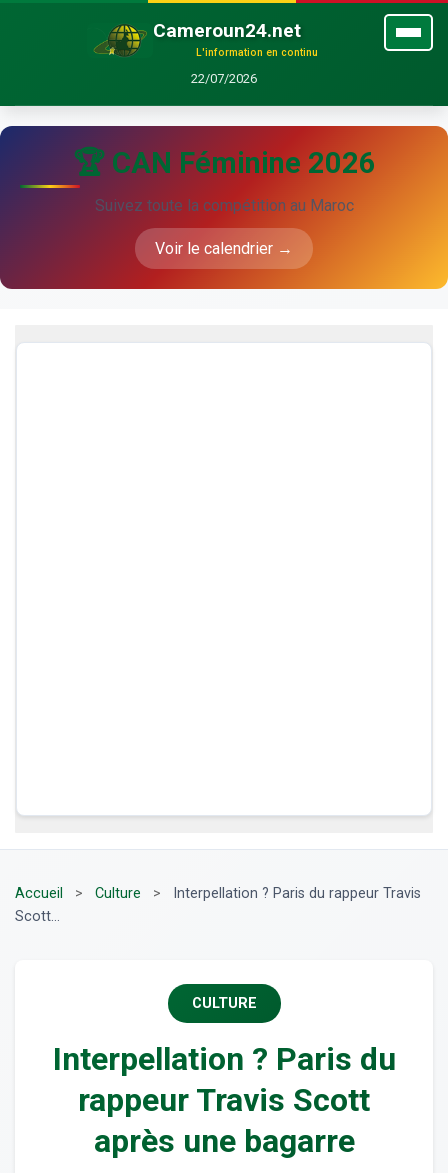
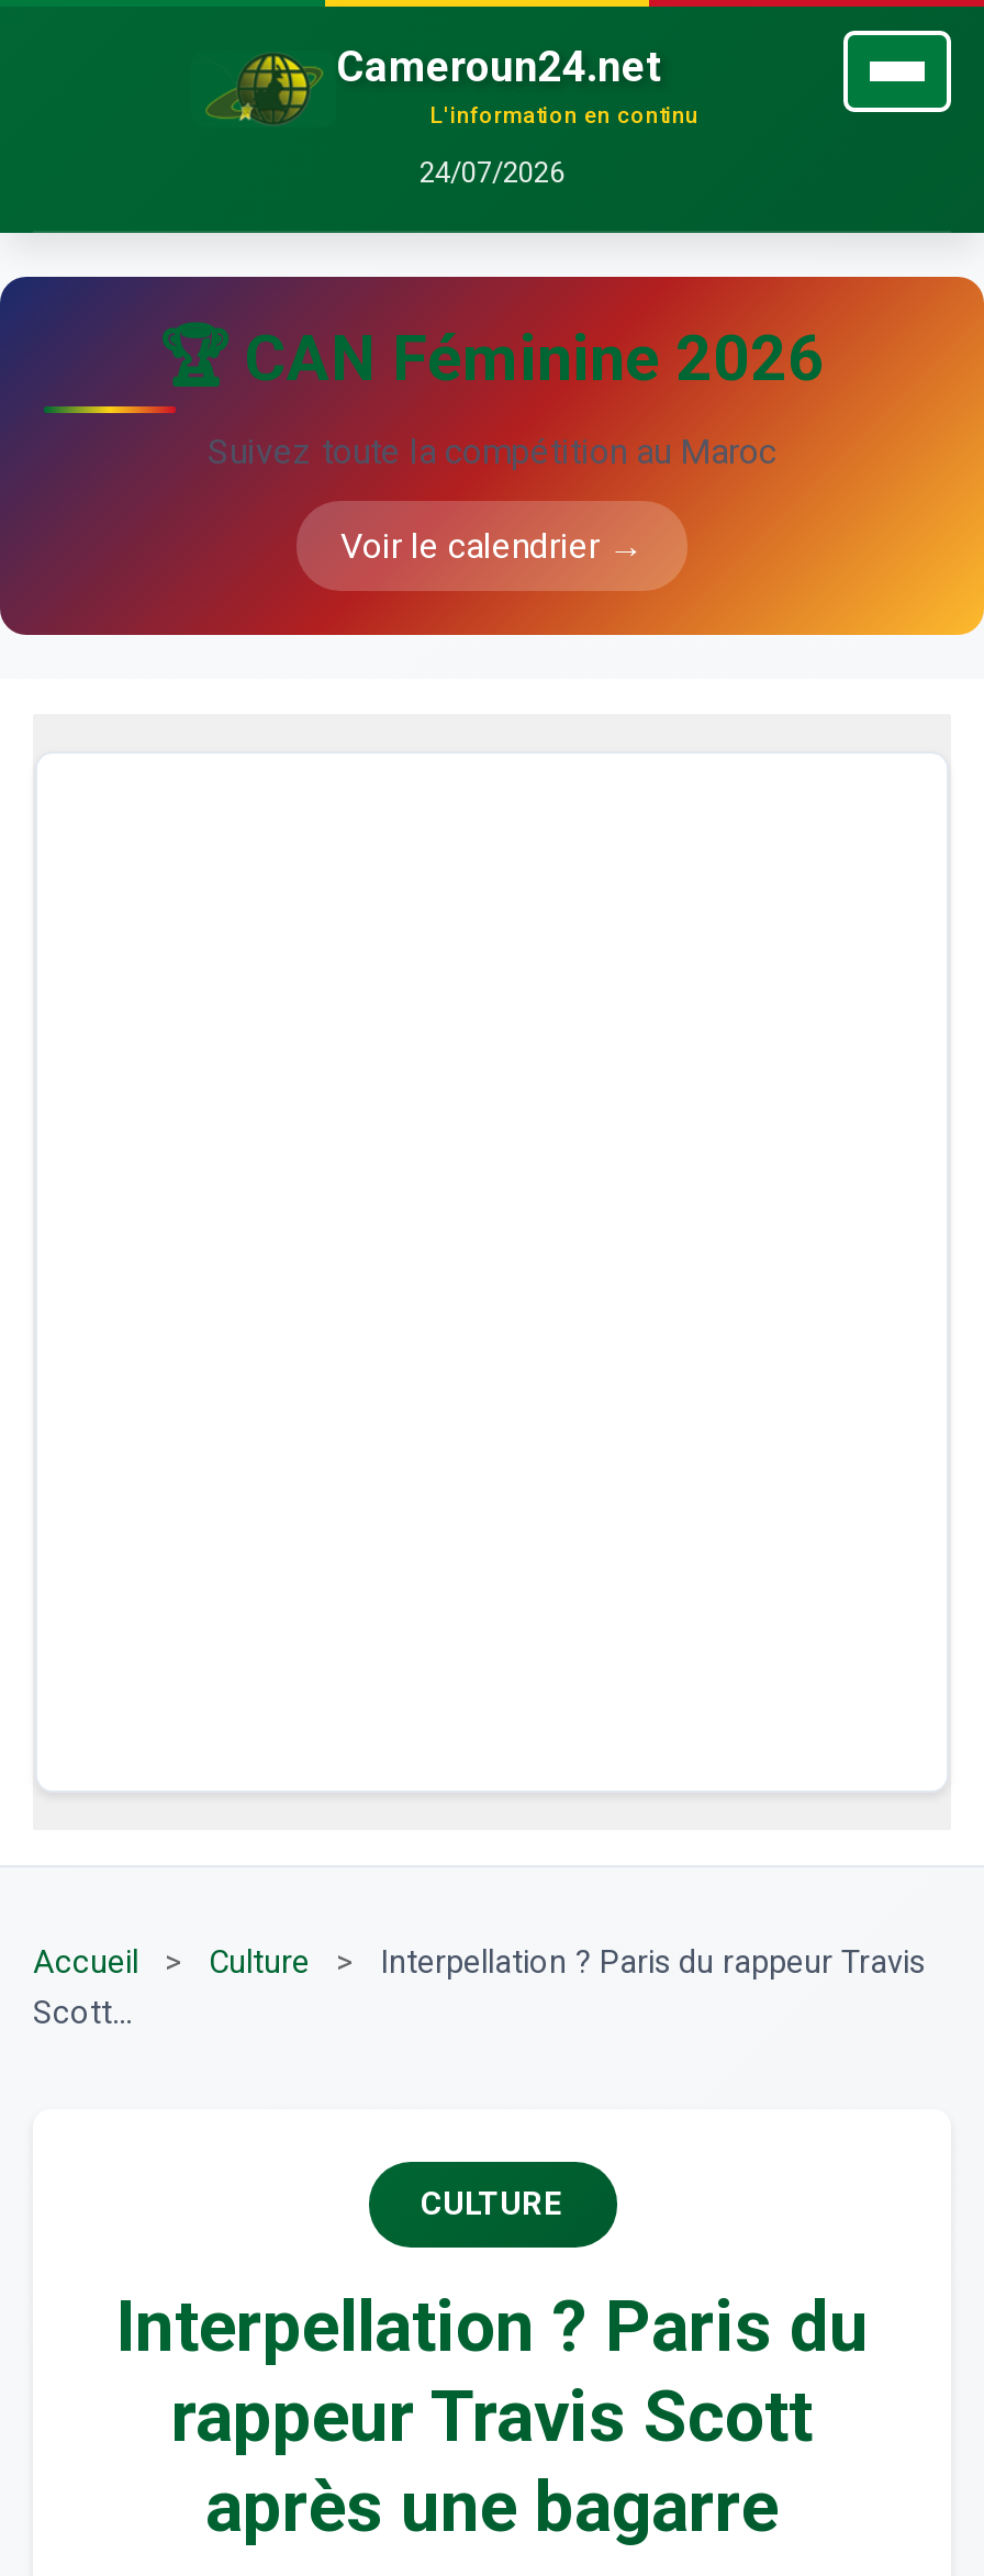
- 22/07/2026
+ 24/07/2026
